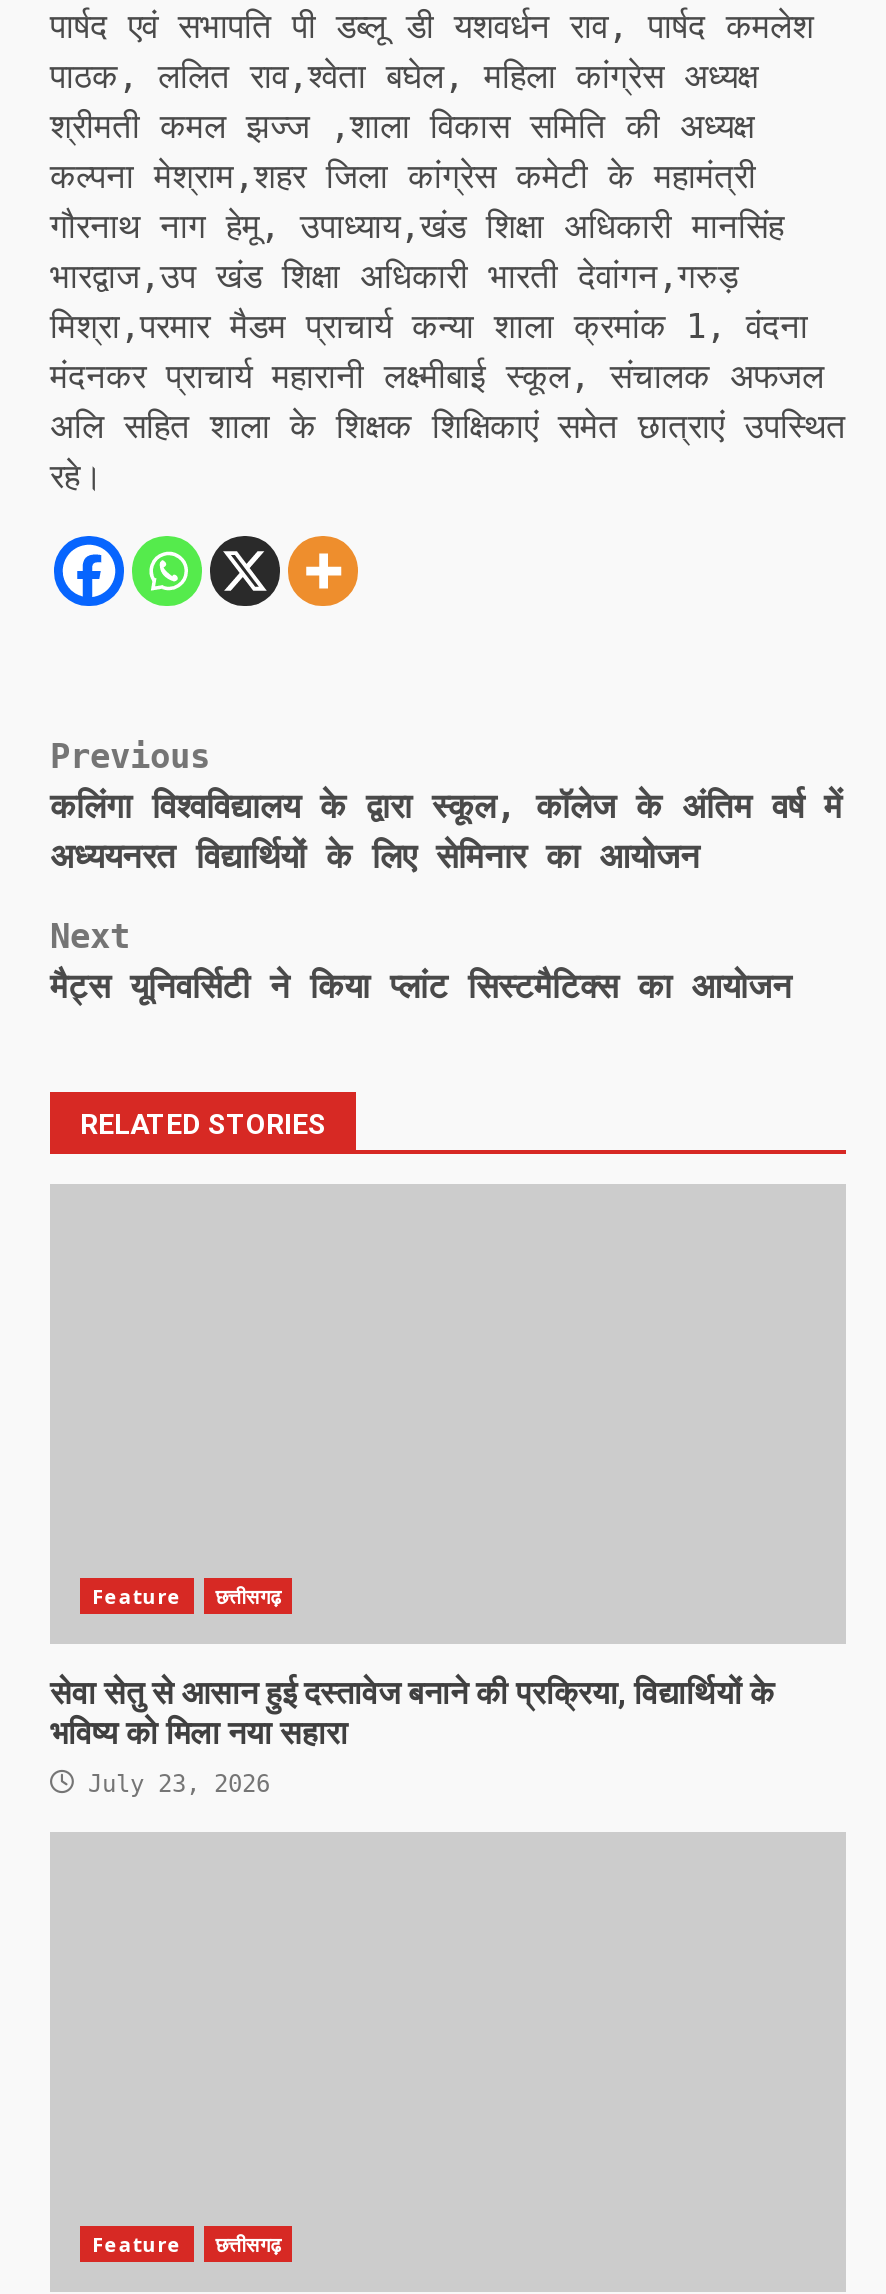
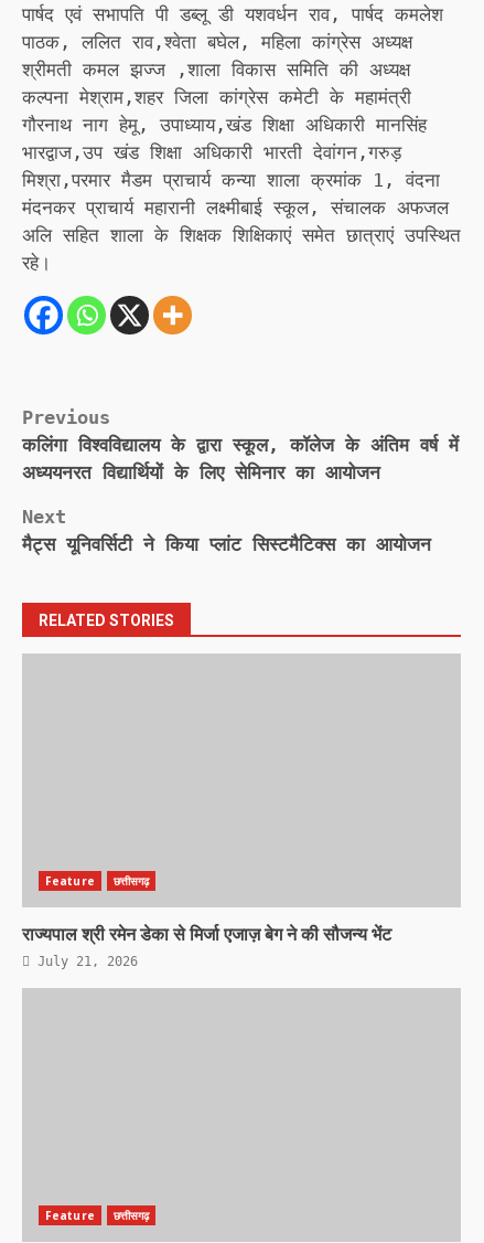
- सेवा सेतु से आसान हुई दस्तावेज बनाने की प्रक्रिया, विद्यार्थियों के
- भविष्य को मिला नया सहारा
- July 23, 2026
+ राज्यपाल श्री रमेन डेका से मिर्जा एजाज़ बेग ने की सौजन्य भेंट
+ July 21, 2026
